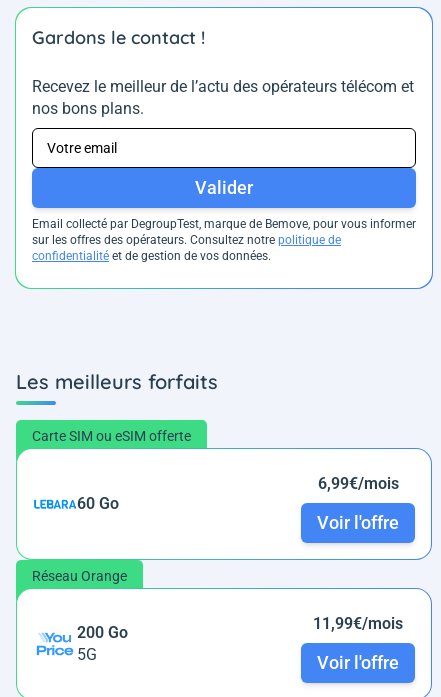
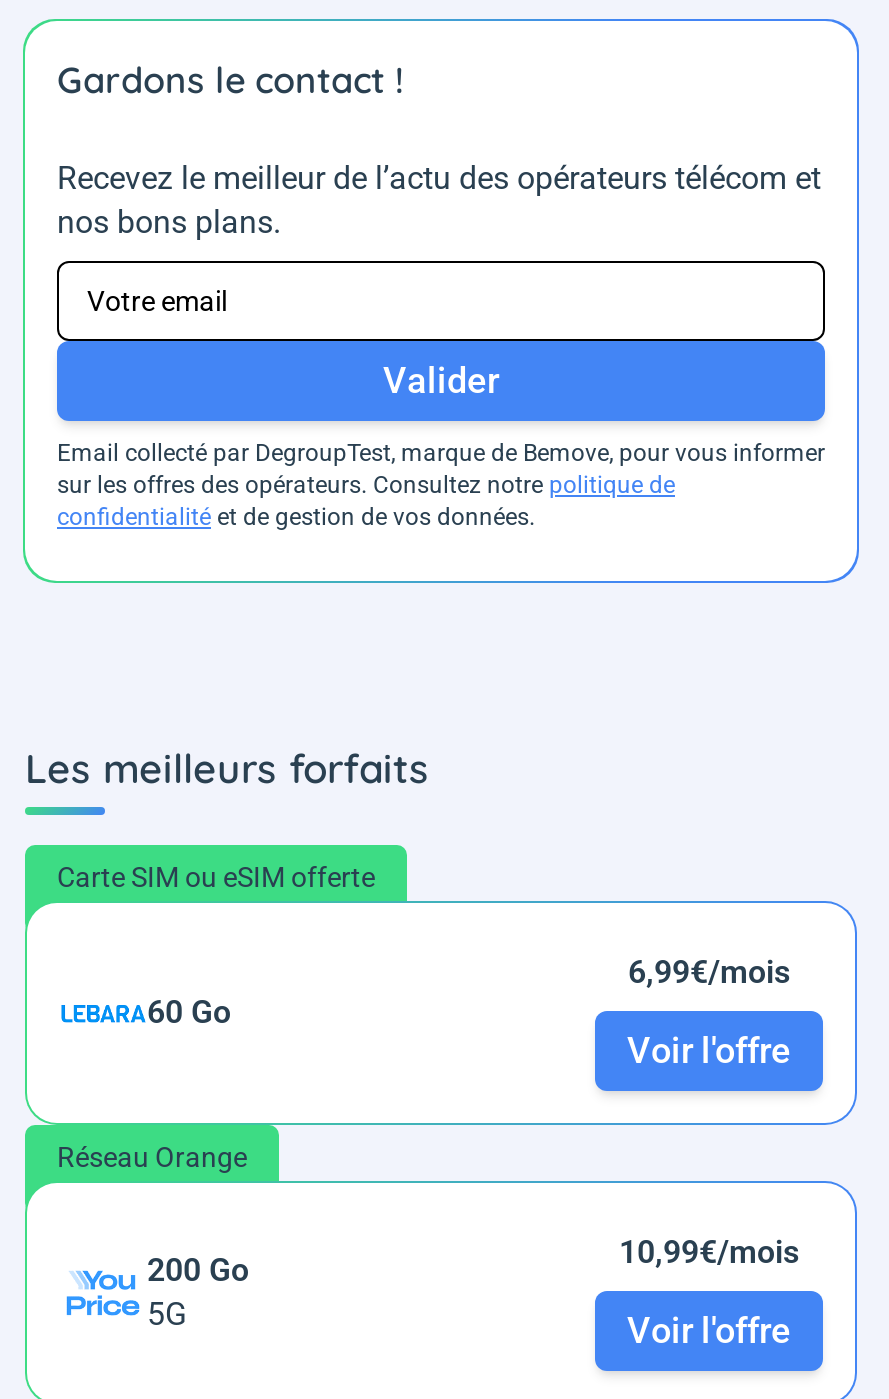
- 11,99€/mois
+ 10,99€/mois
